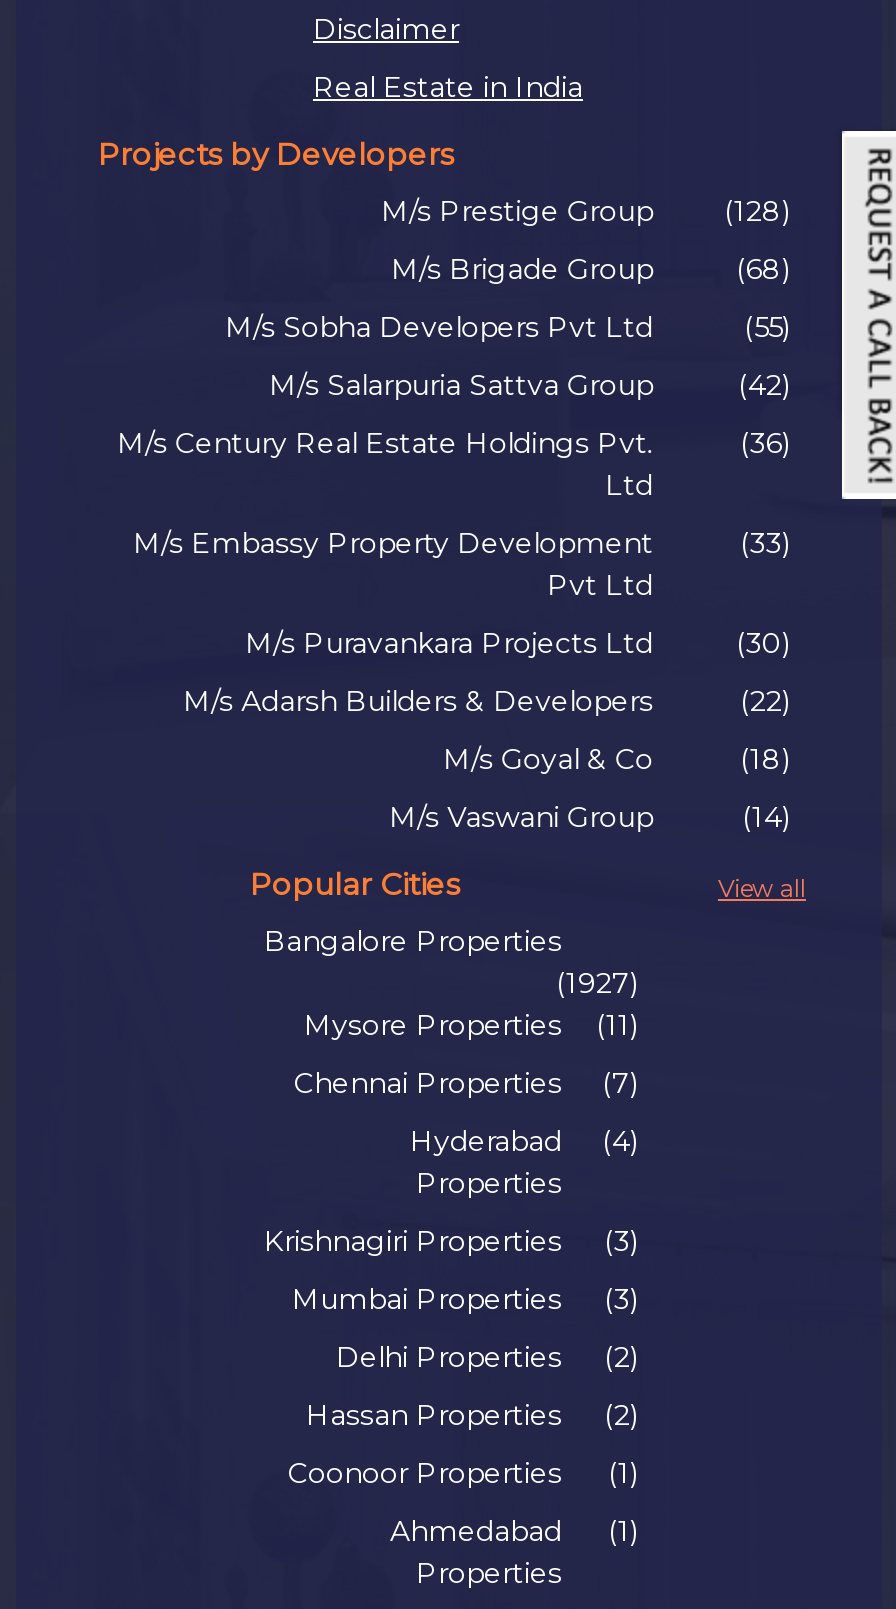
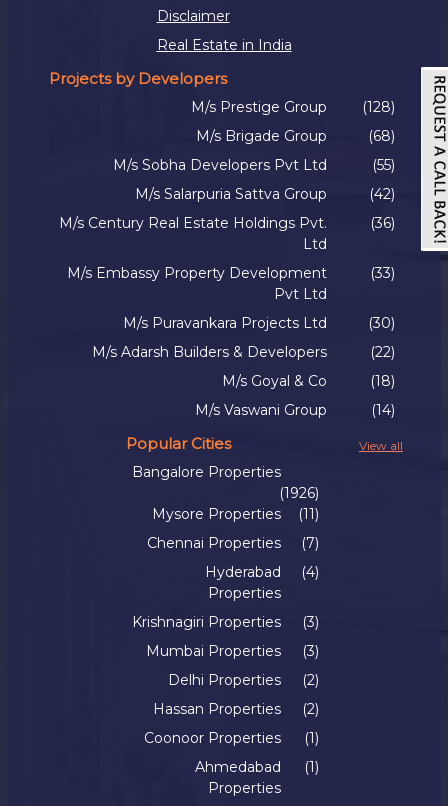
- (1927)
+ (1926)
